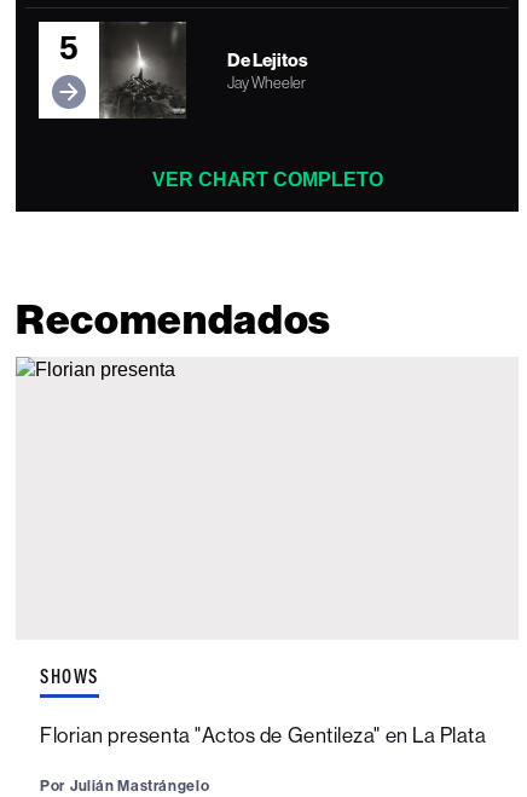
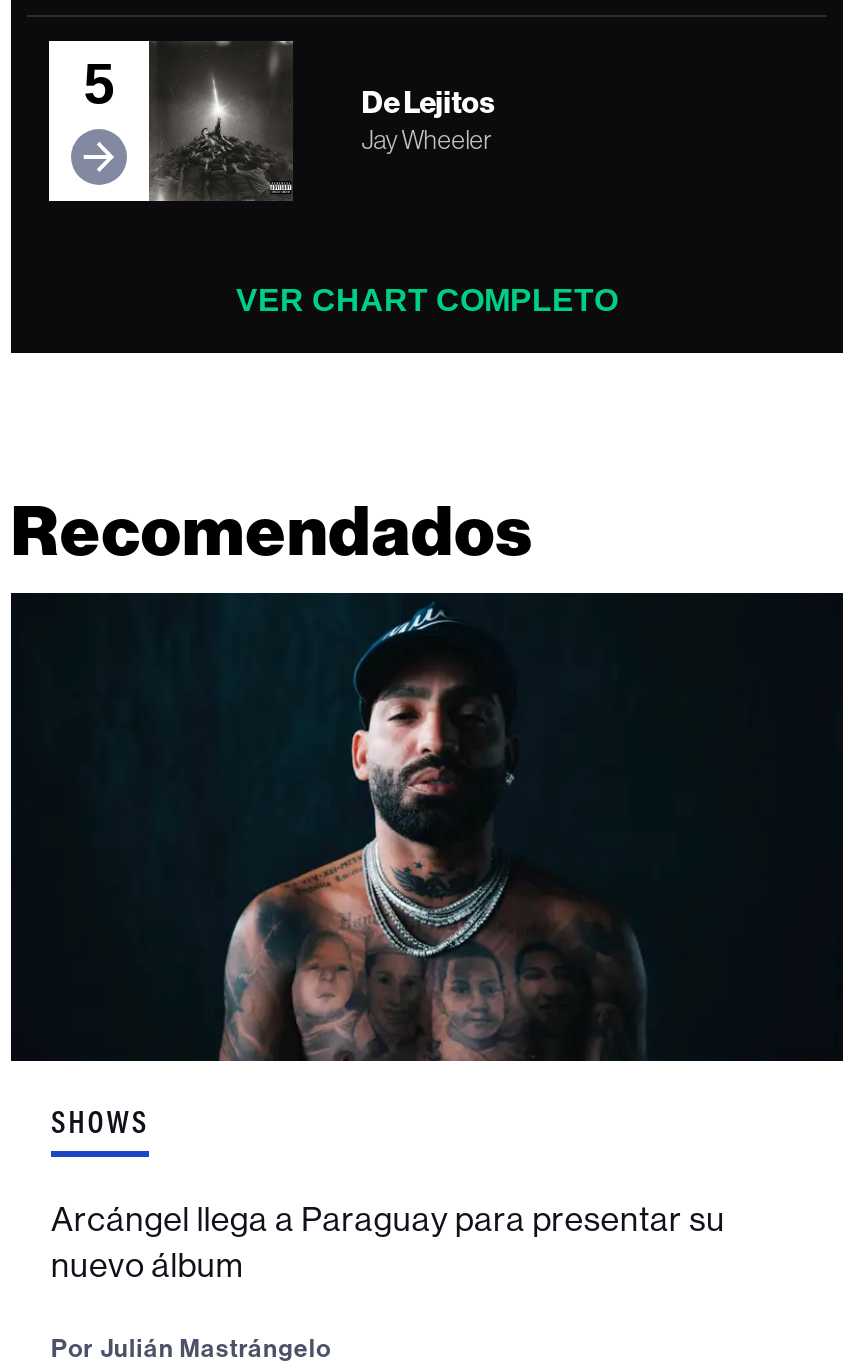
+ [image]

- Florian presenta "Actos de Gentileza" en La Plata
+ Arcángel llega a Paraguay para presentar su
+ nuevo álbum
